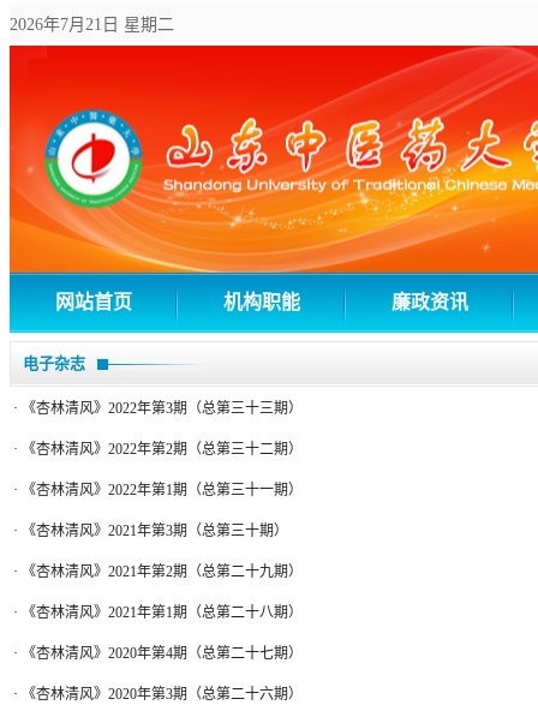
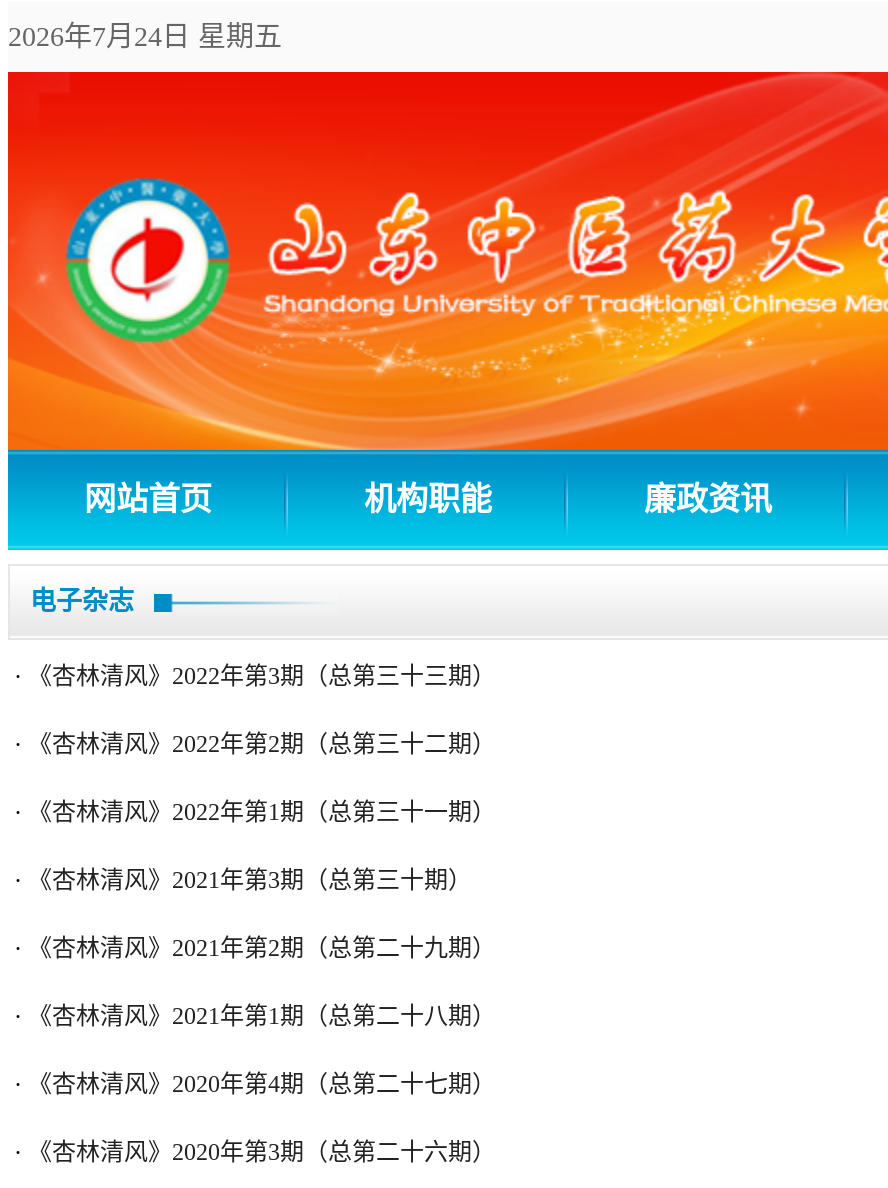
- 2026年7月21日 星期二
+ 2026年7月24日 星期五
